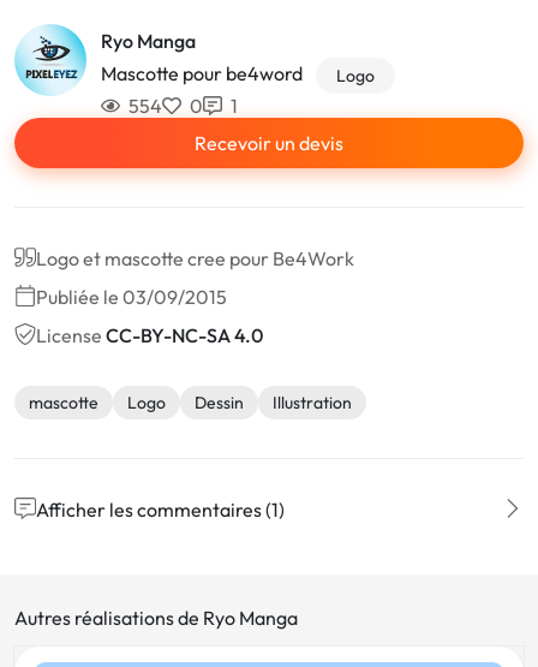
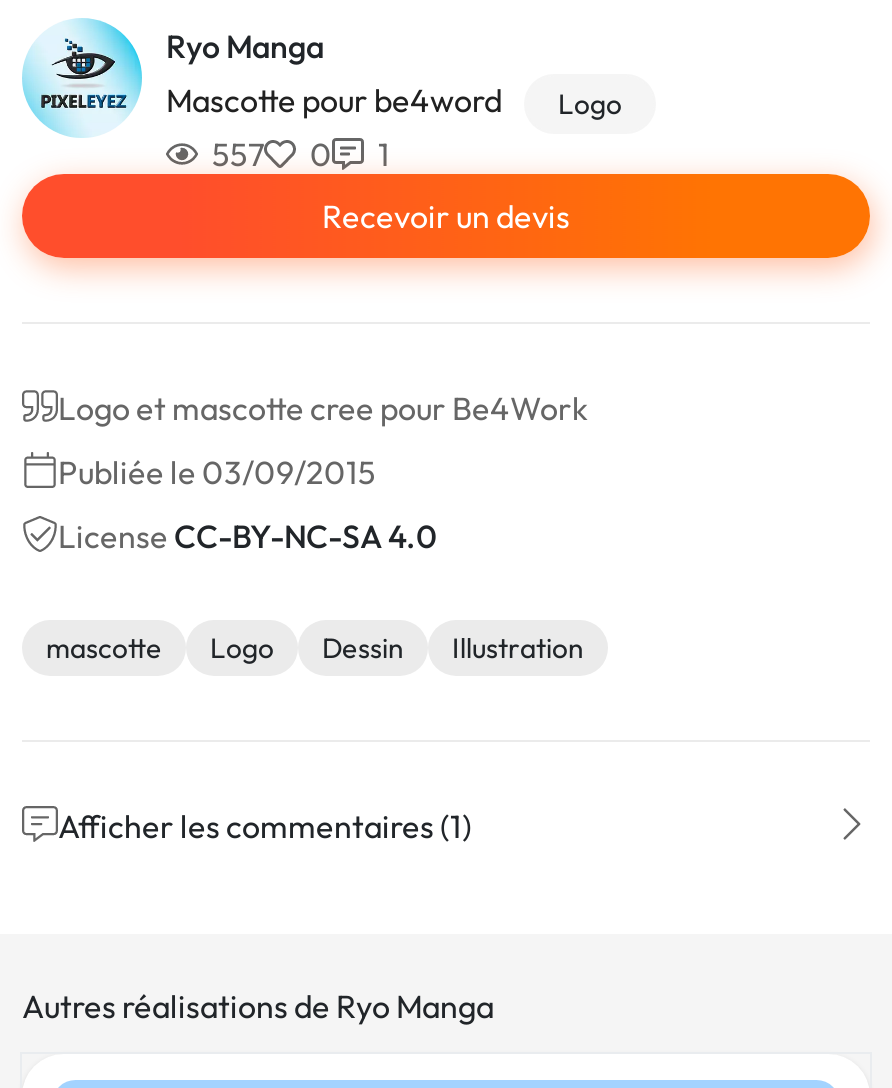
- 554
+ 557
